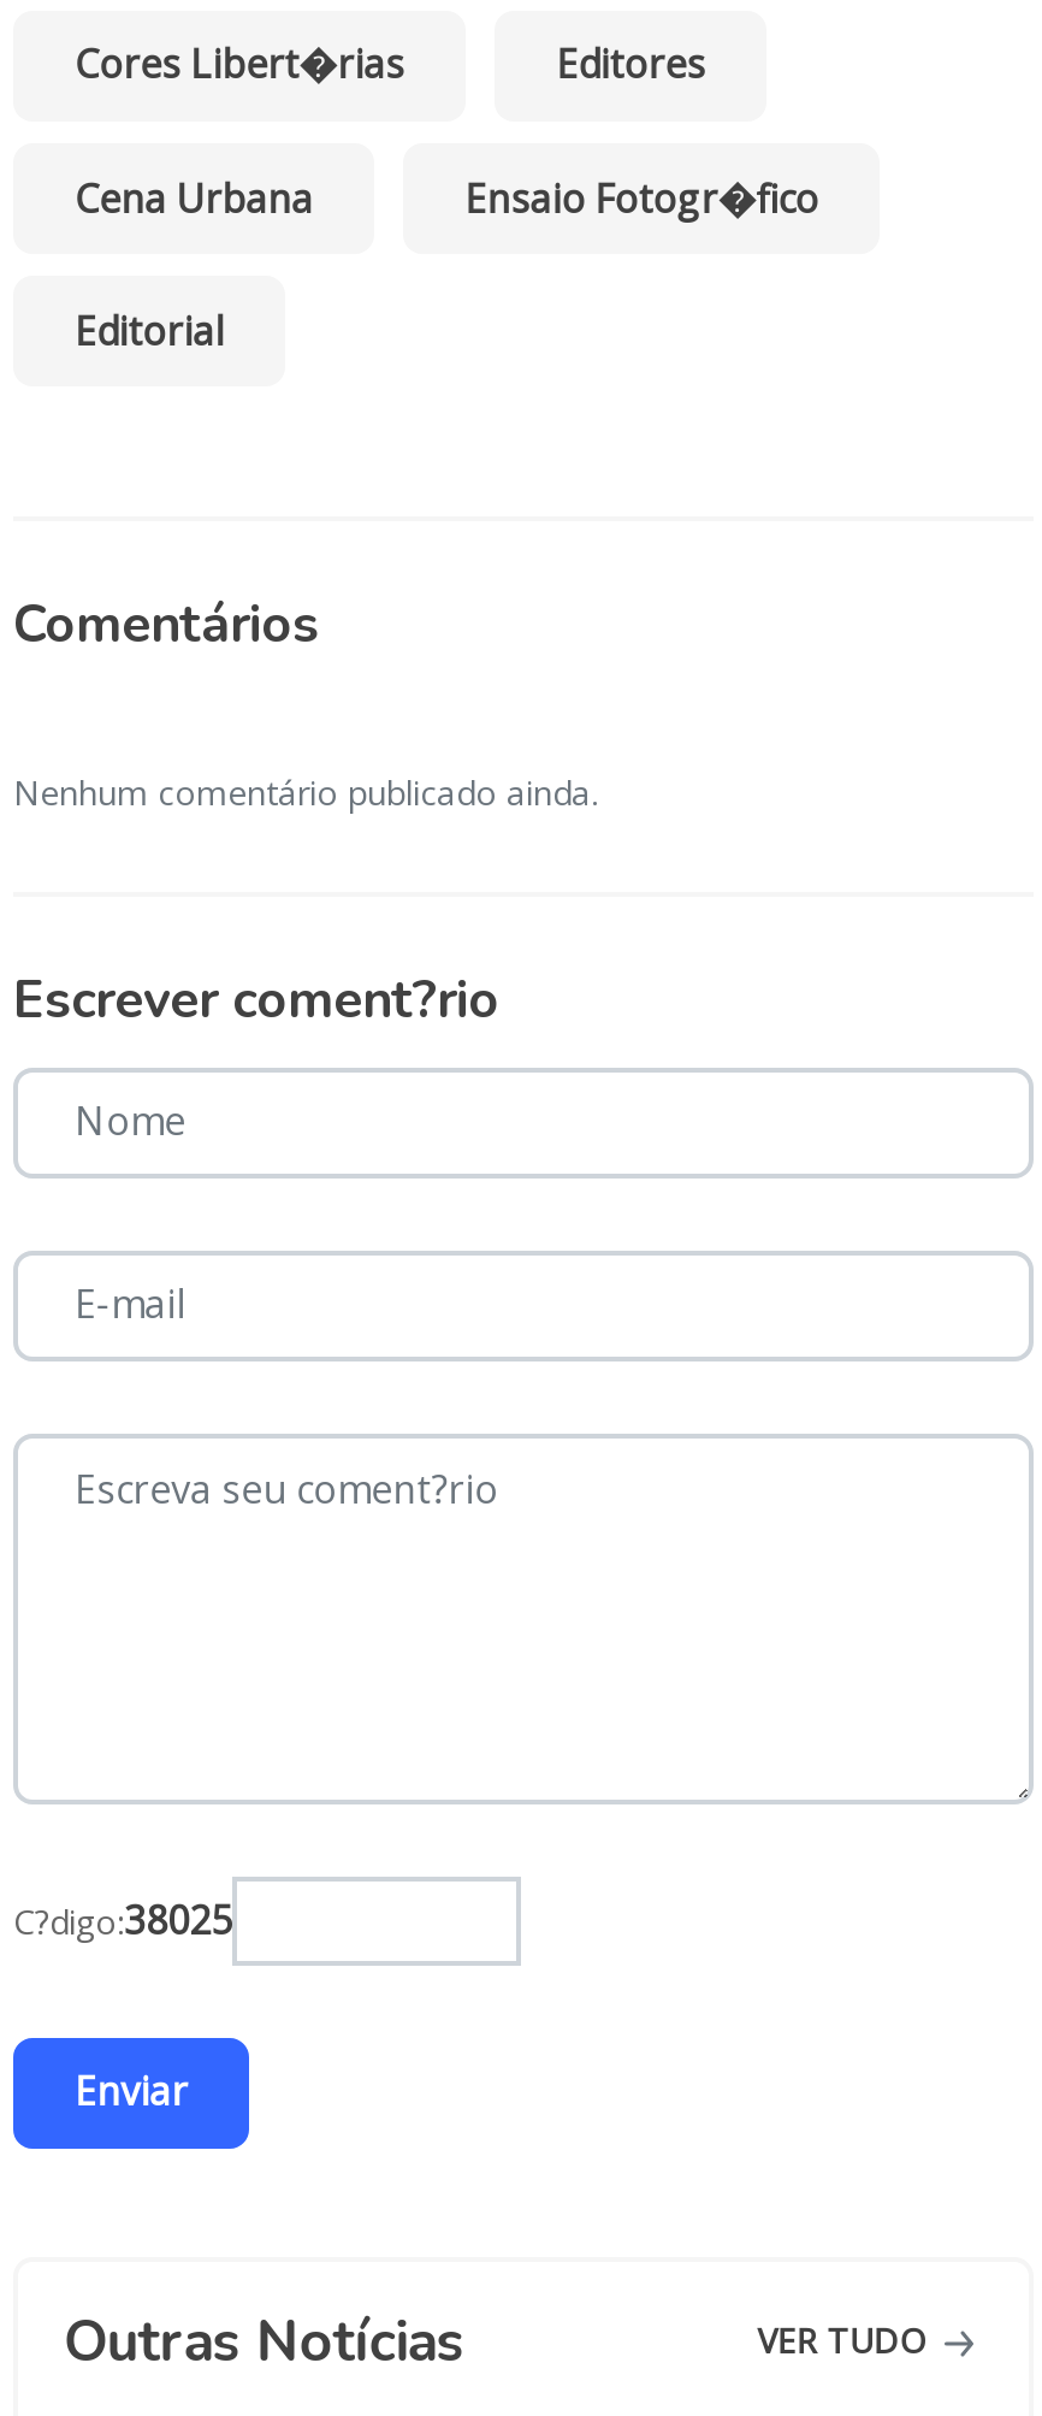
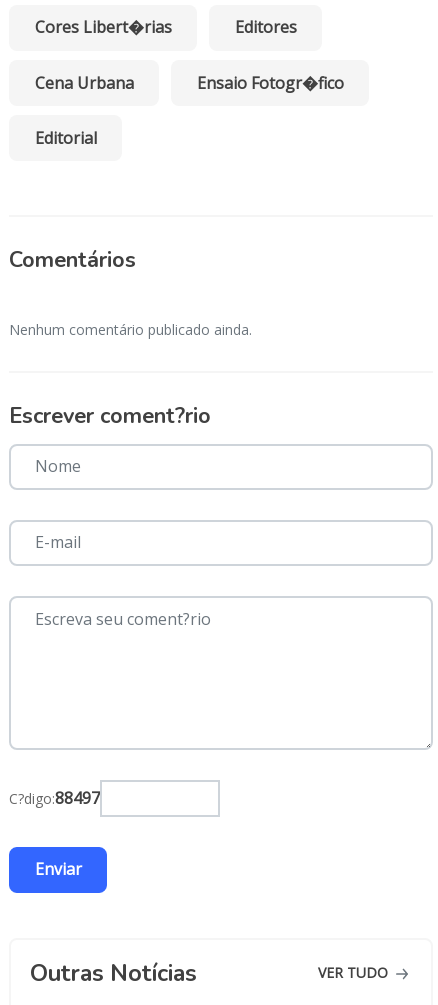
- C?digo:38025
+ C?digo:88497
